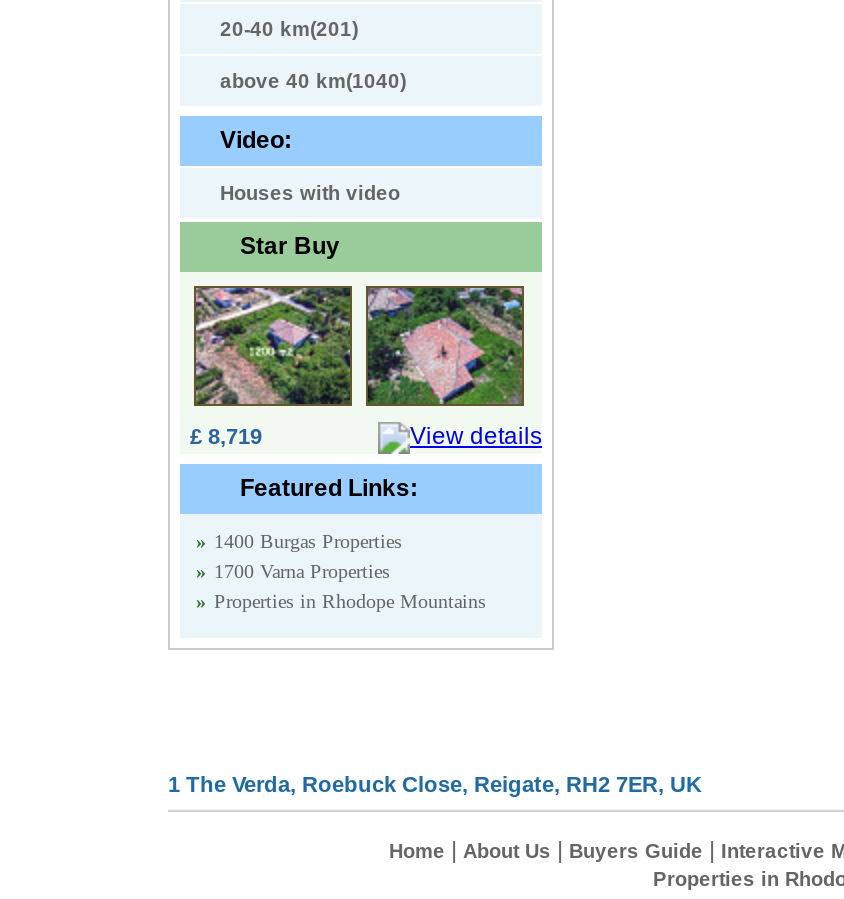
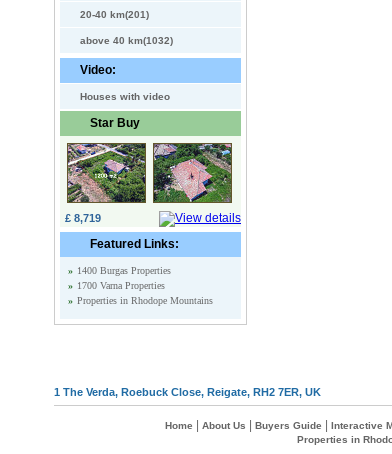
- above 40 km(1040)
+ above 40 km(1032)
